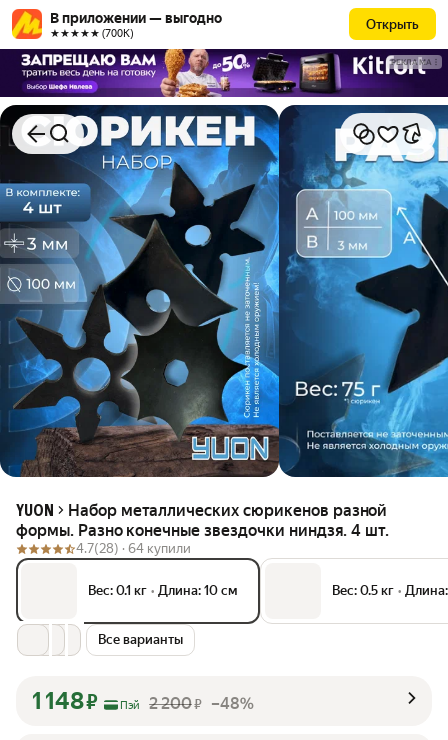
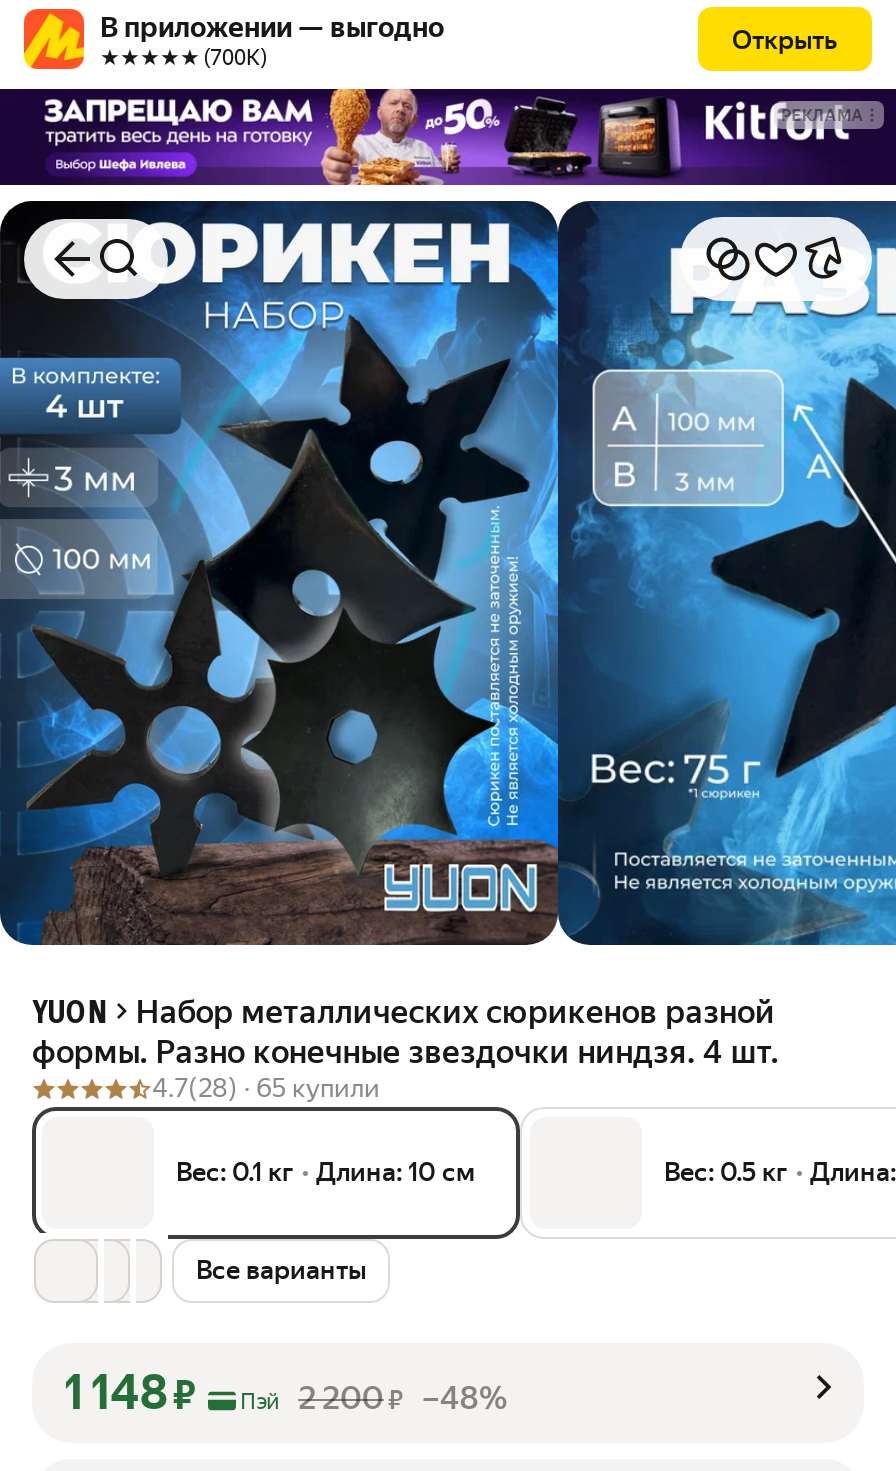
- 4.7(28) · 64 купили
+ 4.7(28) · 65 купили
